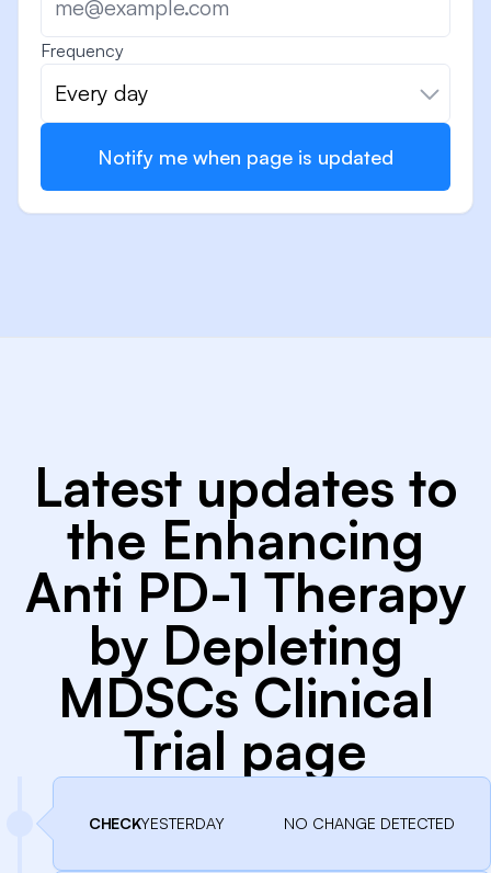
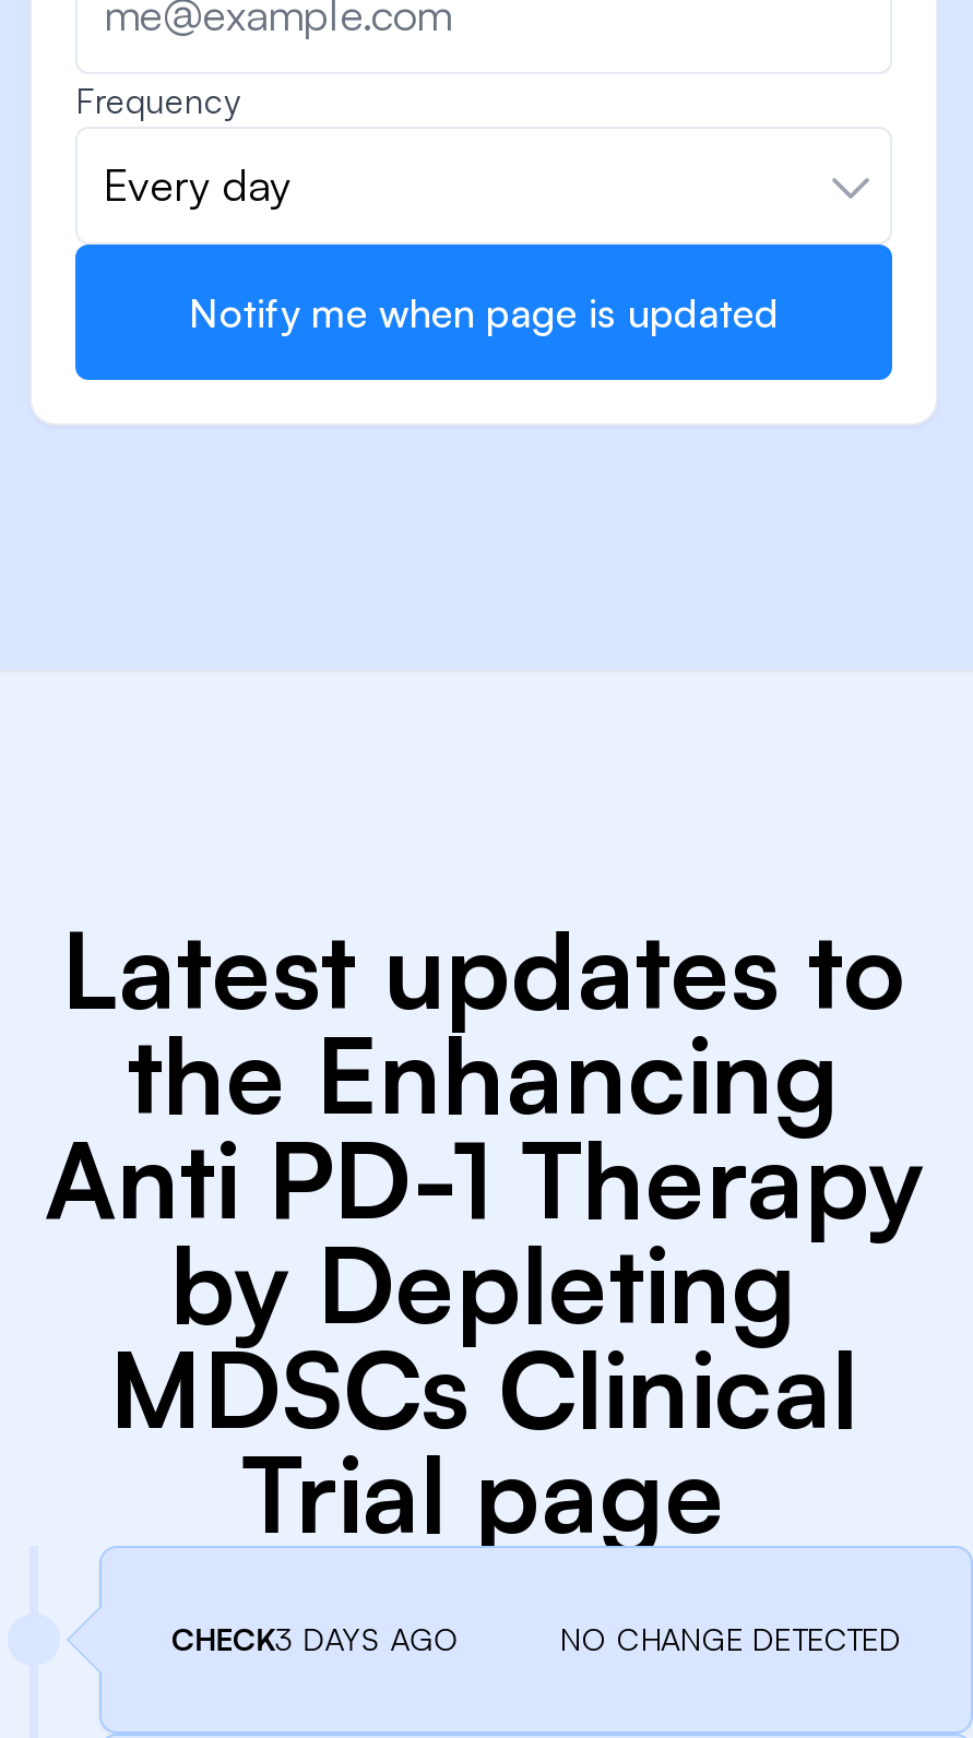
- CHECKYESTERDAY
+ CHECK3 DAYS AGO
